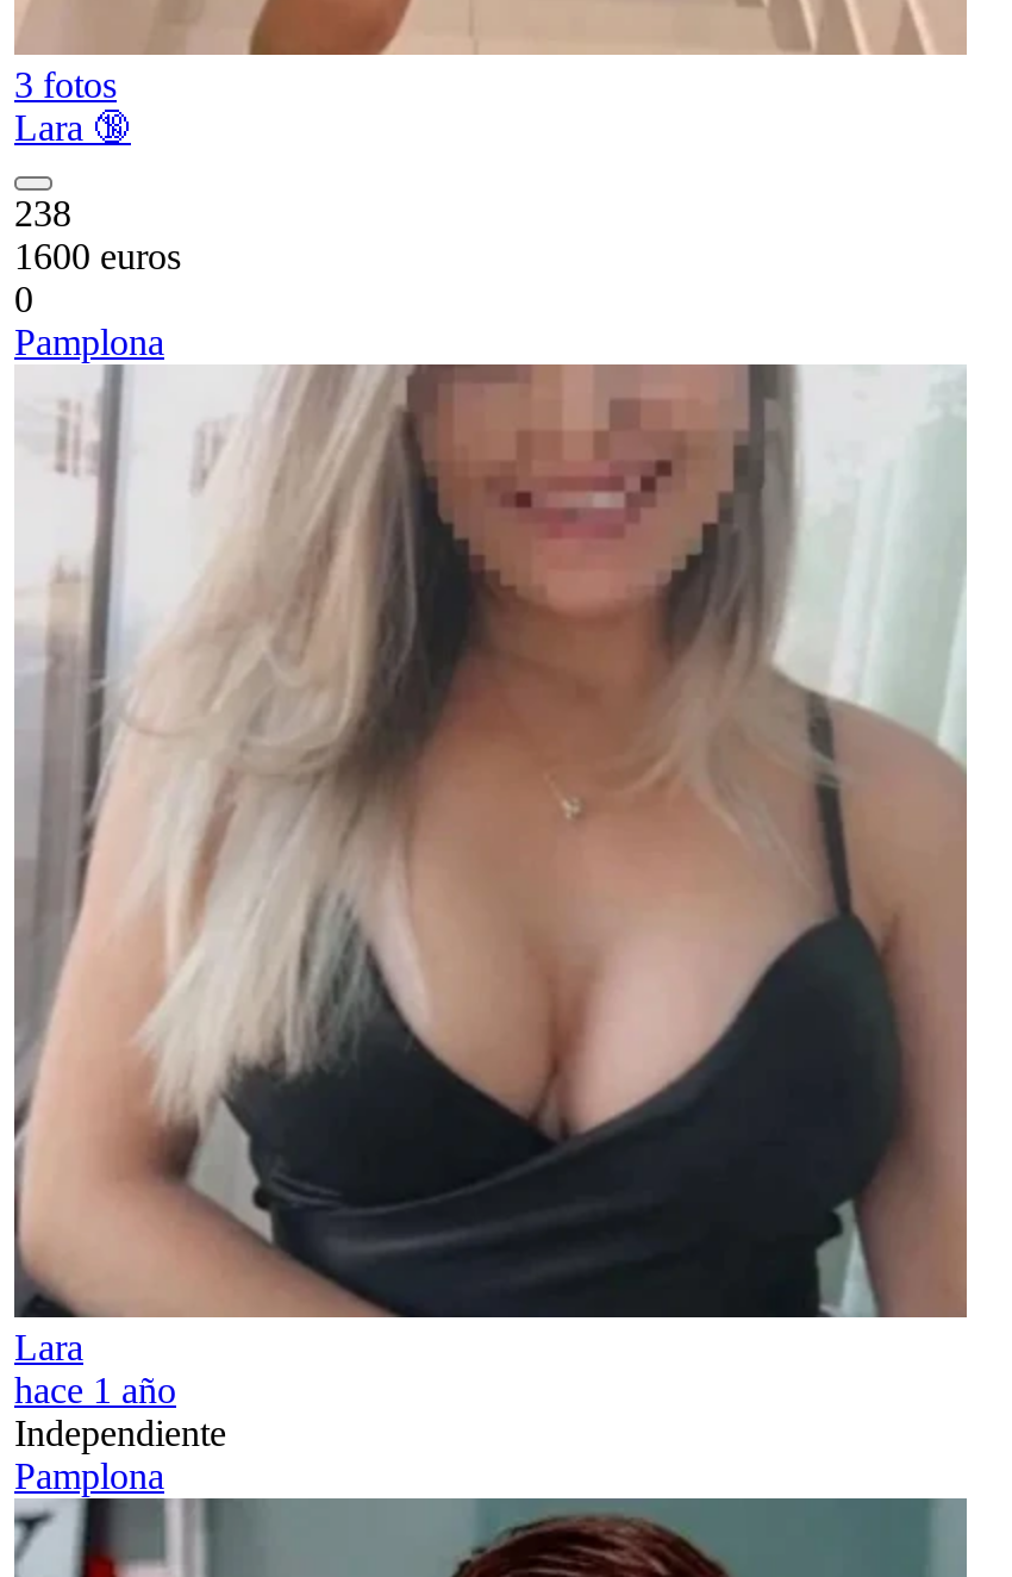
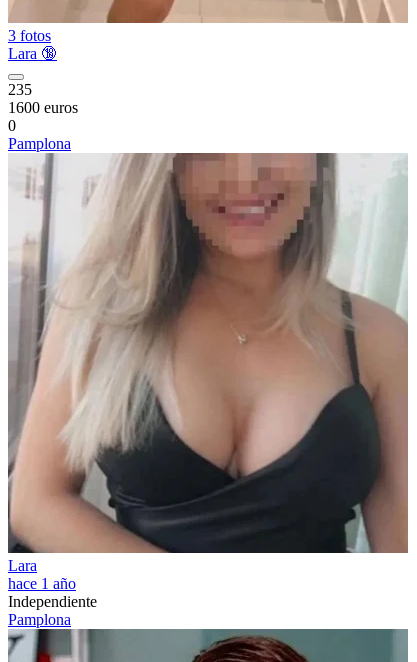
- 238
+ 235
